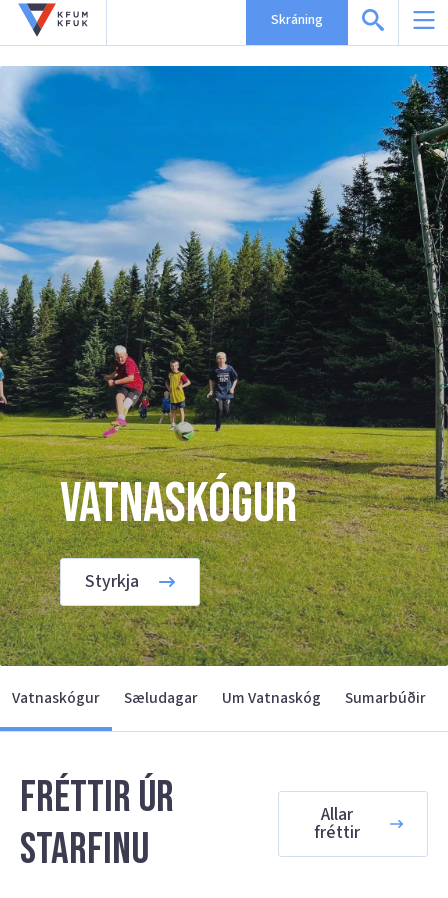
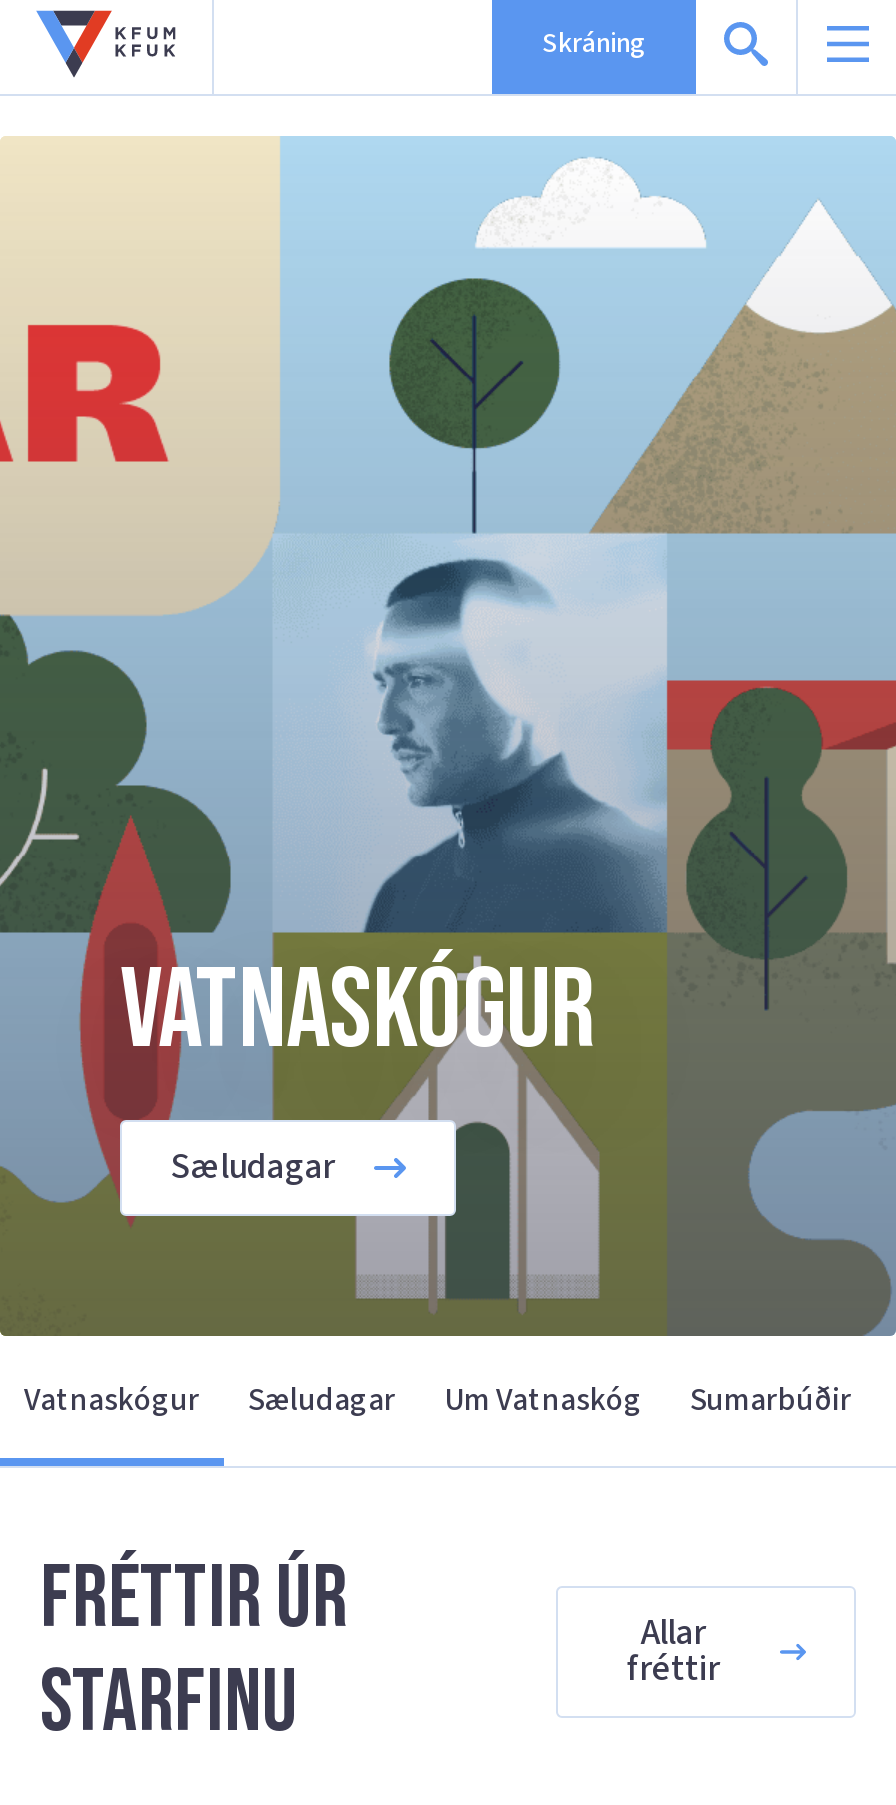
- [image]
- Styrkja
+ [image]
+ Sæludagar
